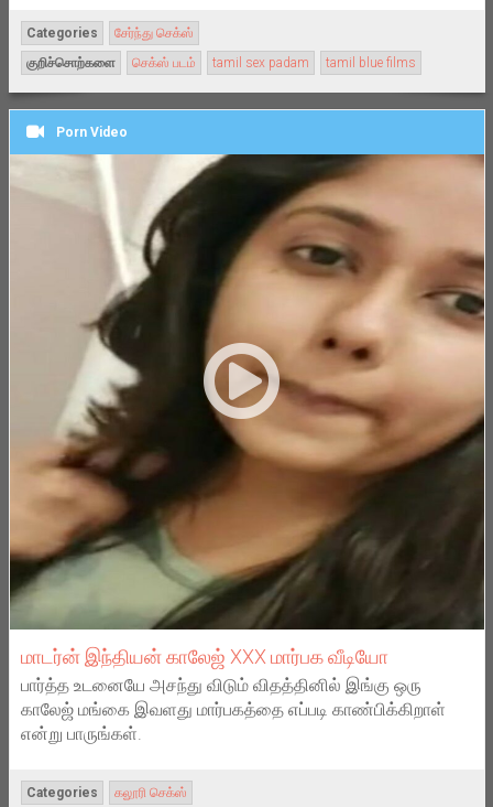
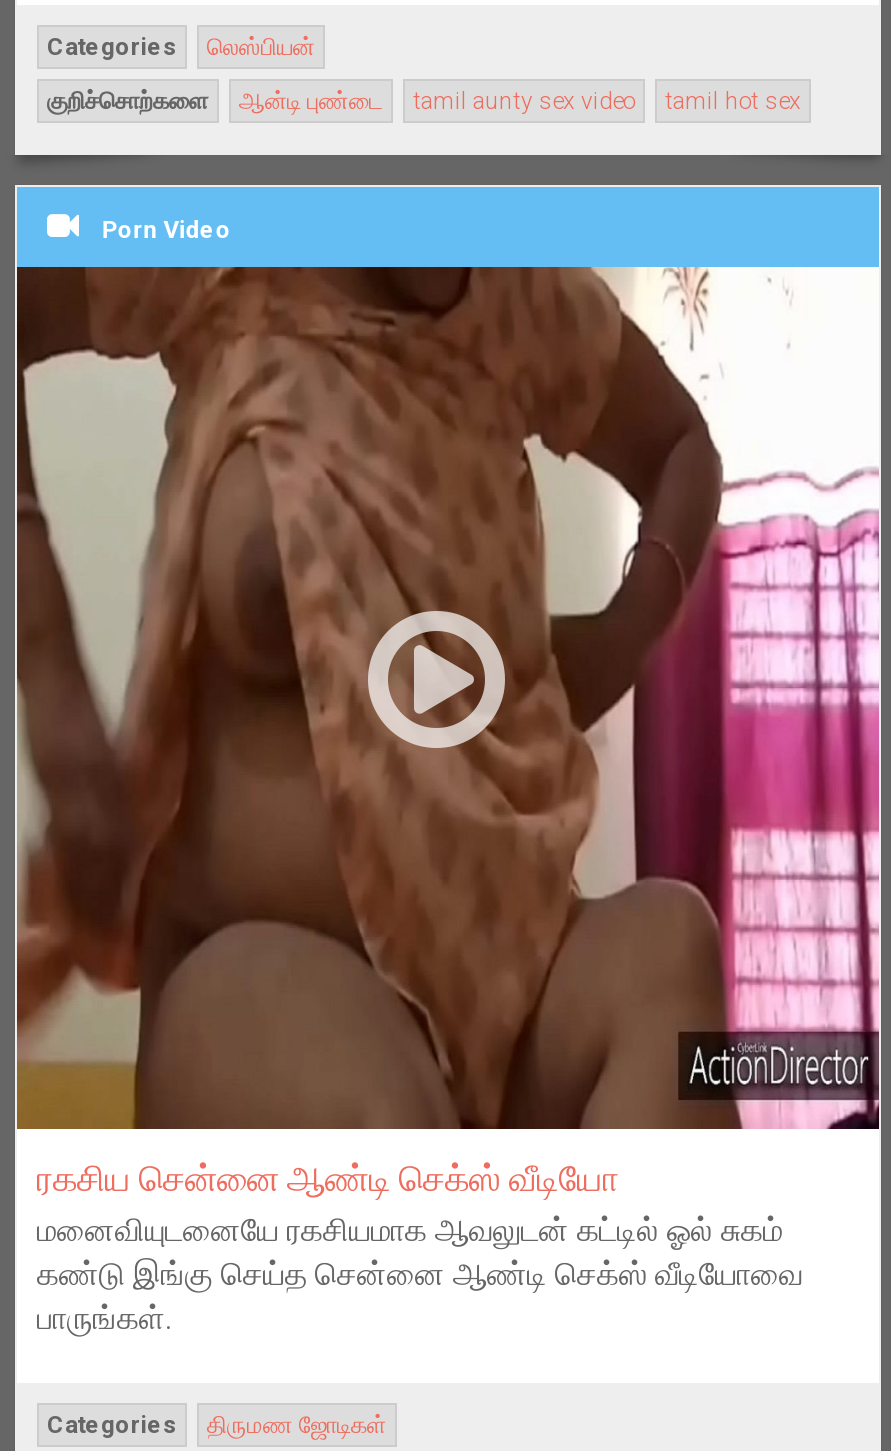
- சேர்ந்து செக்ஸ்
+ லெஸ்பியன்

- செக்ஸ் படம்
- tamil sex padam
- tamil blue films
+ ஆன்டி புண்டை
+ tamil aunty sex video
+ tamil hot sex

- [image]
- மாடர்ன் இந்தியன் காலேஜ் XXX மார்பக வீடியோ
- பார்த்த உடனையே அசந்து விடும் விதத்தினில் இங்கு ஒரு
- காலேஜ் மங்கை இவளது மார்பகத்தை எப்படி காண்பிக்கிறாள்
- என்று பாருங்கள்.
+ [image]
+ ரகசிய சென்னை ஆண்டி செக்ஸ் வீடியோ
+ மனைவியுடனையே ரகசியமாக ஆவலுடன் கட்டில் ஓல் சுகம்
+ கண்டு இங்கு செய்த சென்னை ஆண்டி செக்ஸ் வீடியோவை
+ பாருங்கள்.

- கலூரி செக்ஸ்
+ திருமண ஜோடிகள்
